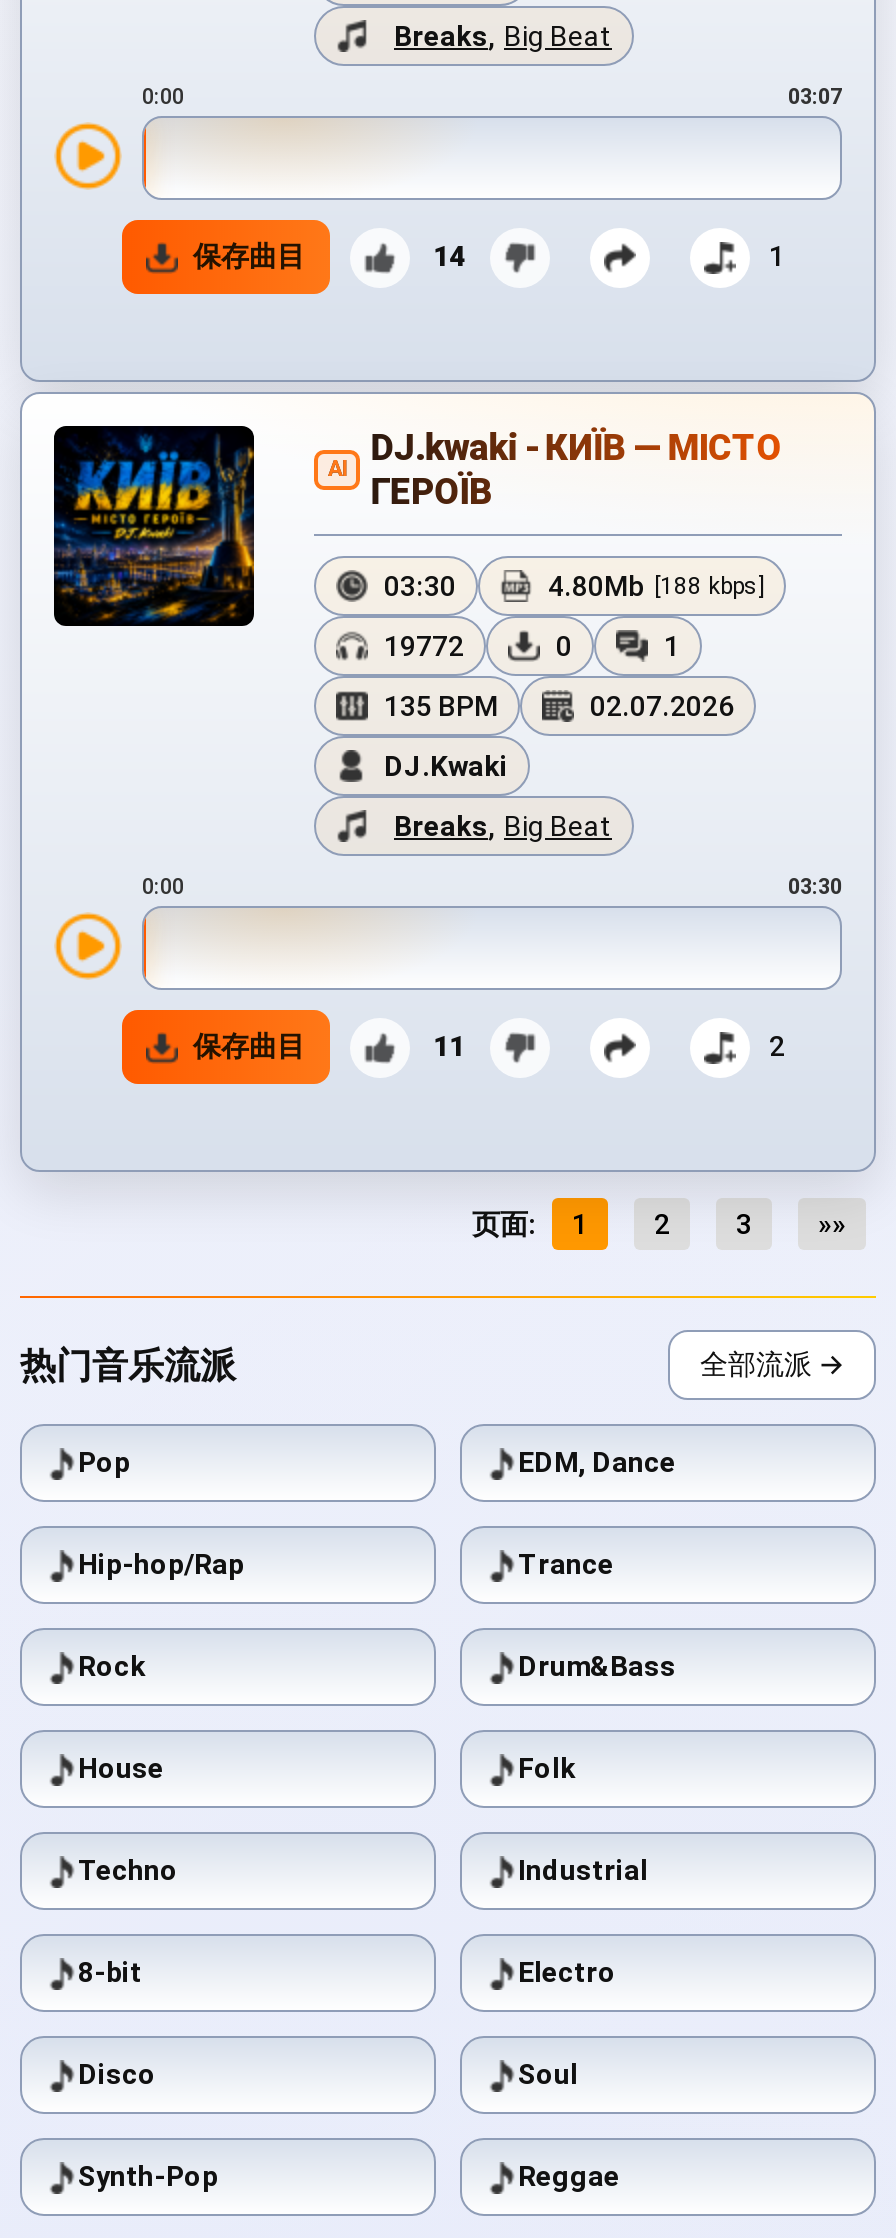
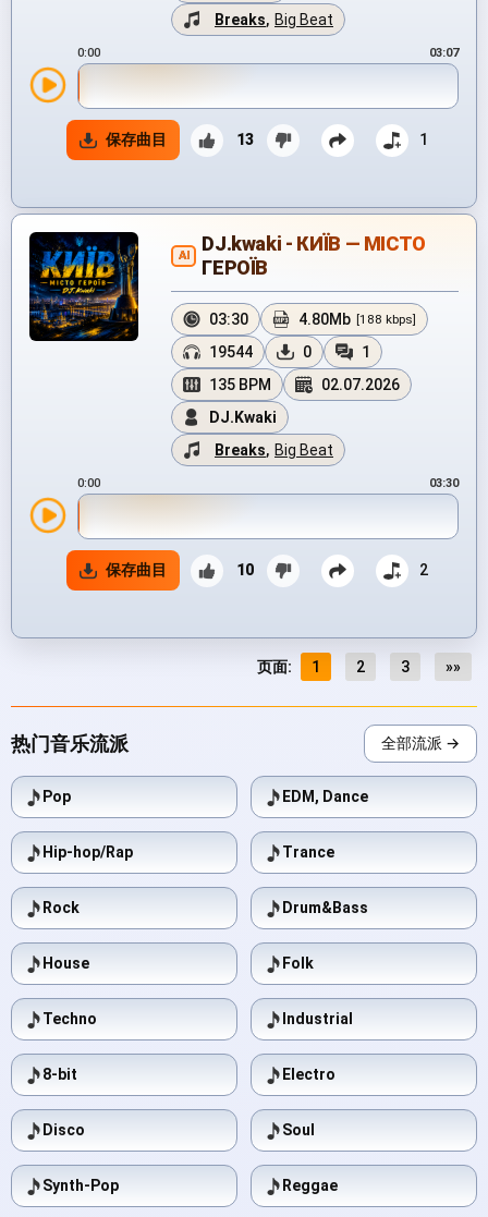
- 14
+ 13

- 19772
+ 19544

- 11
+ 10
